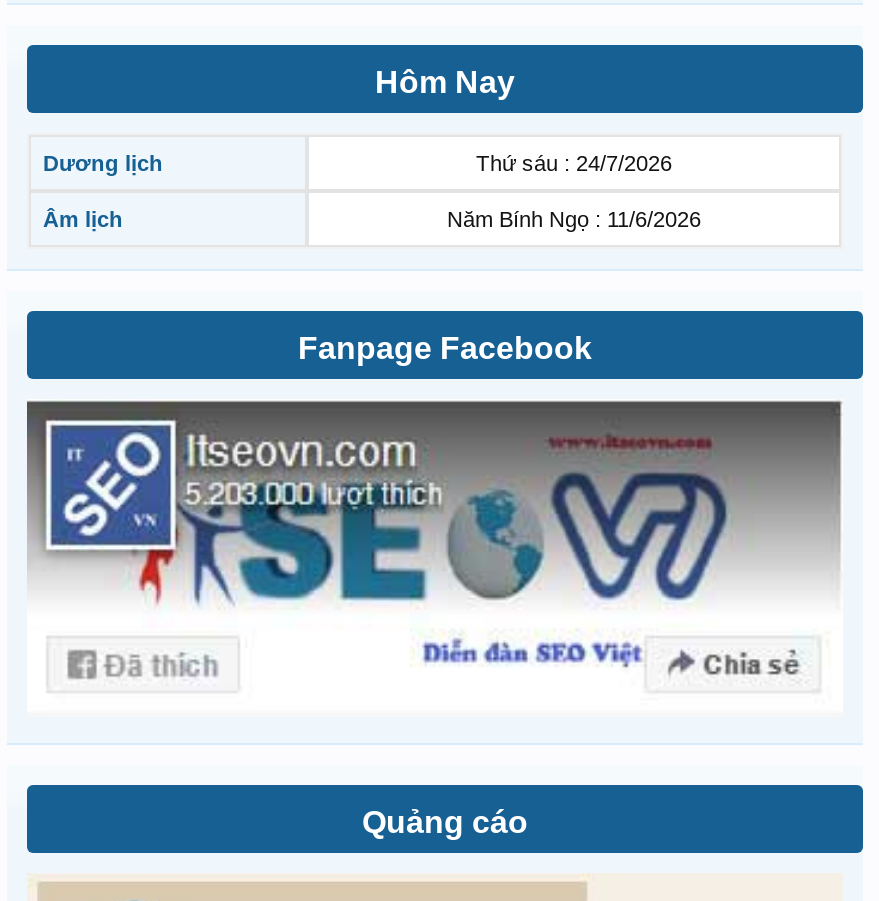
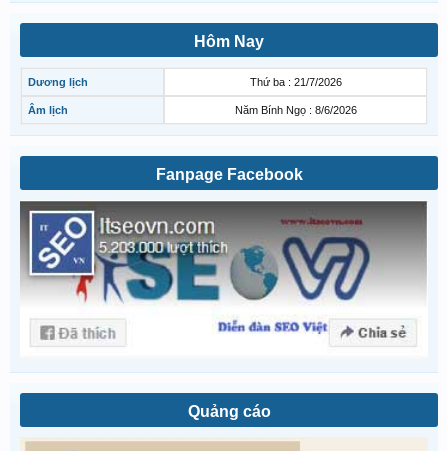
- Thứ sáu : 24/7/2026
+ Thứ ba : 21/7/2026

- Năm Bính Ngọ : 11/6/2026
+ Năm Bính Ngọ : 8/6/2026
